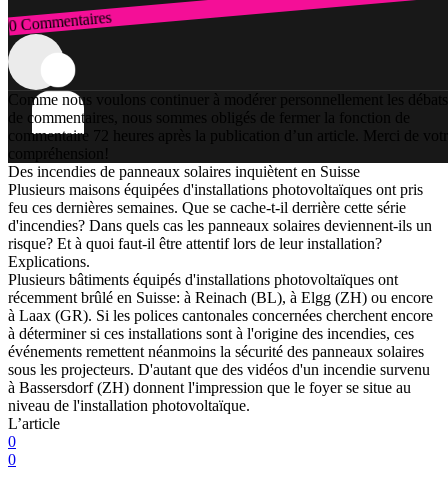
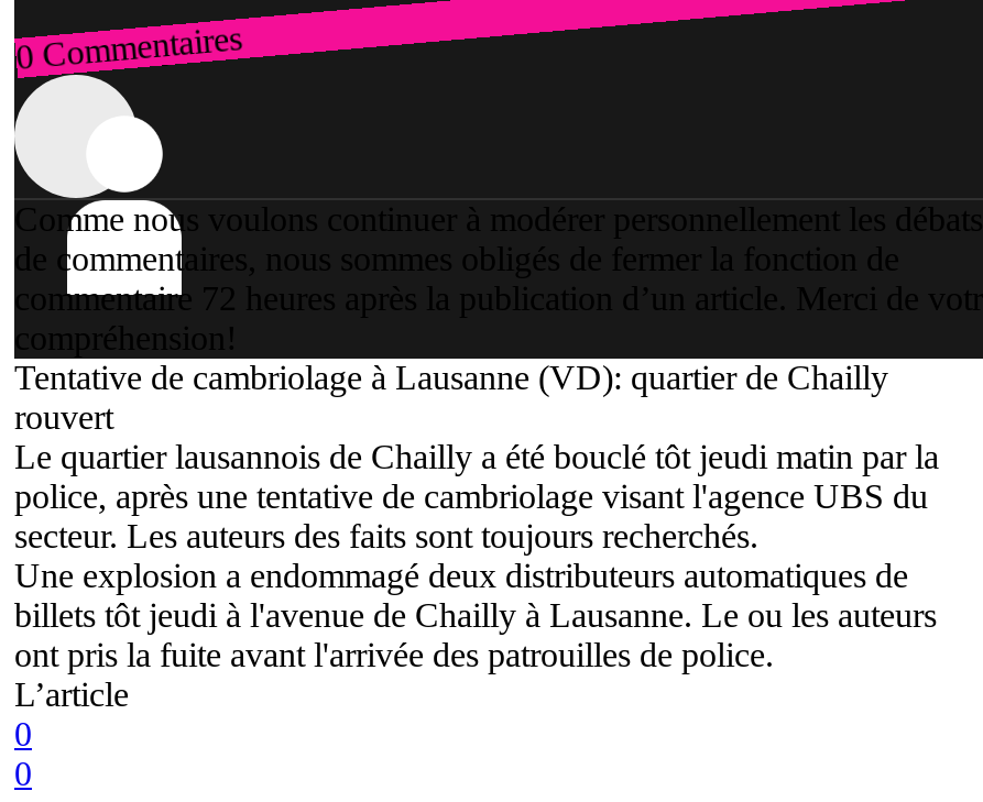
- Des incendies de panneaux solaires inquiètent en Suisse
- Plusieurs maisons équipées d'installations photovoltaïques ont pris
- feu ces dernières semaines. Que se cache-t-il derrière cette série
- d'incendies? Dans quels cas les panneaux solaires deviennent-ils un
- risque? Et à quoi faut-il être attentif lors de leur installation?
- Explications.
- Plusieurs bâtiments équipés d'installations photovoltaïques ont
- récemment brûlé en Suisse: à Reinach (BL), à Elgg (ZH) ou encore
- à Laax (GR). Si les polices cantonales concernées cherchent encore
- à déterminer si ces installations sont à l'origine des incendies, ces
- événements remettent néanmoins la sécurité des panneaux solaires
- sous les projecteurs. D'autant que des vidéos d'un incendie survenu
- à Bassersdorf (ZH) donnent l'impression que le foyer se situe au
- niveau de l'installation photovoltaïque.
+ Tentative de cambriolage à Lausanne (VD): quartier de Chailly
+ rouvert
+ Le quartier lausannois de Chailly a été bouclé tôt jeudi matin par la
+ police, après une tentative de cambriolage visant l'agence UBS du
+ secteur. Les auteurs des faits sont toujours recherchés.
+ Une explosion a endommagé deux distributeurs automatiques de
+ billets tôt jeudi à l'avenue de Chailly à Lausanne. Le ou les auteurs
+ ont pris la fuite avant l'arrivée des patrouilles de police.
